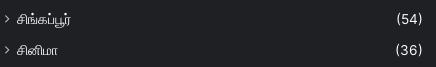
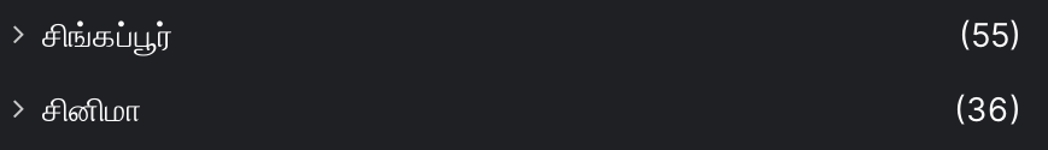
- (54)
+ (55)
